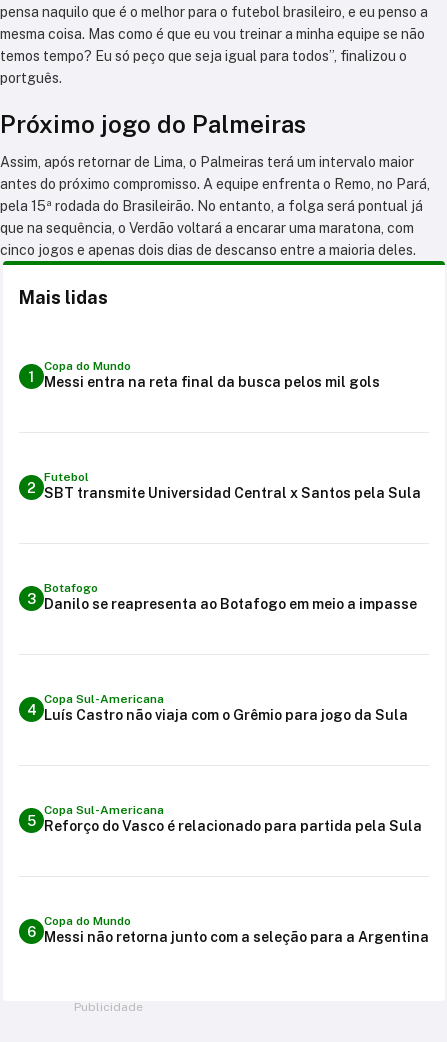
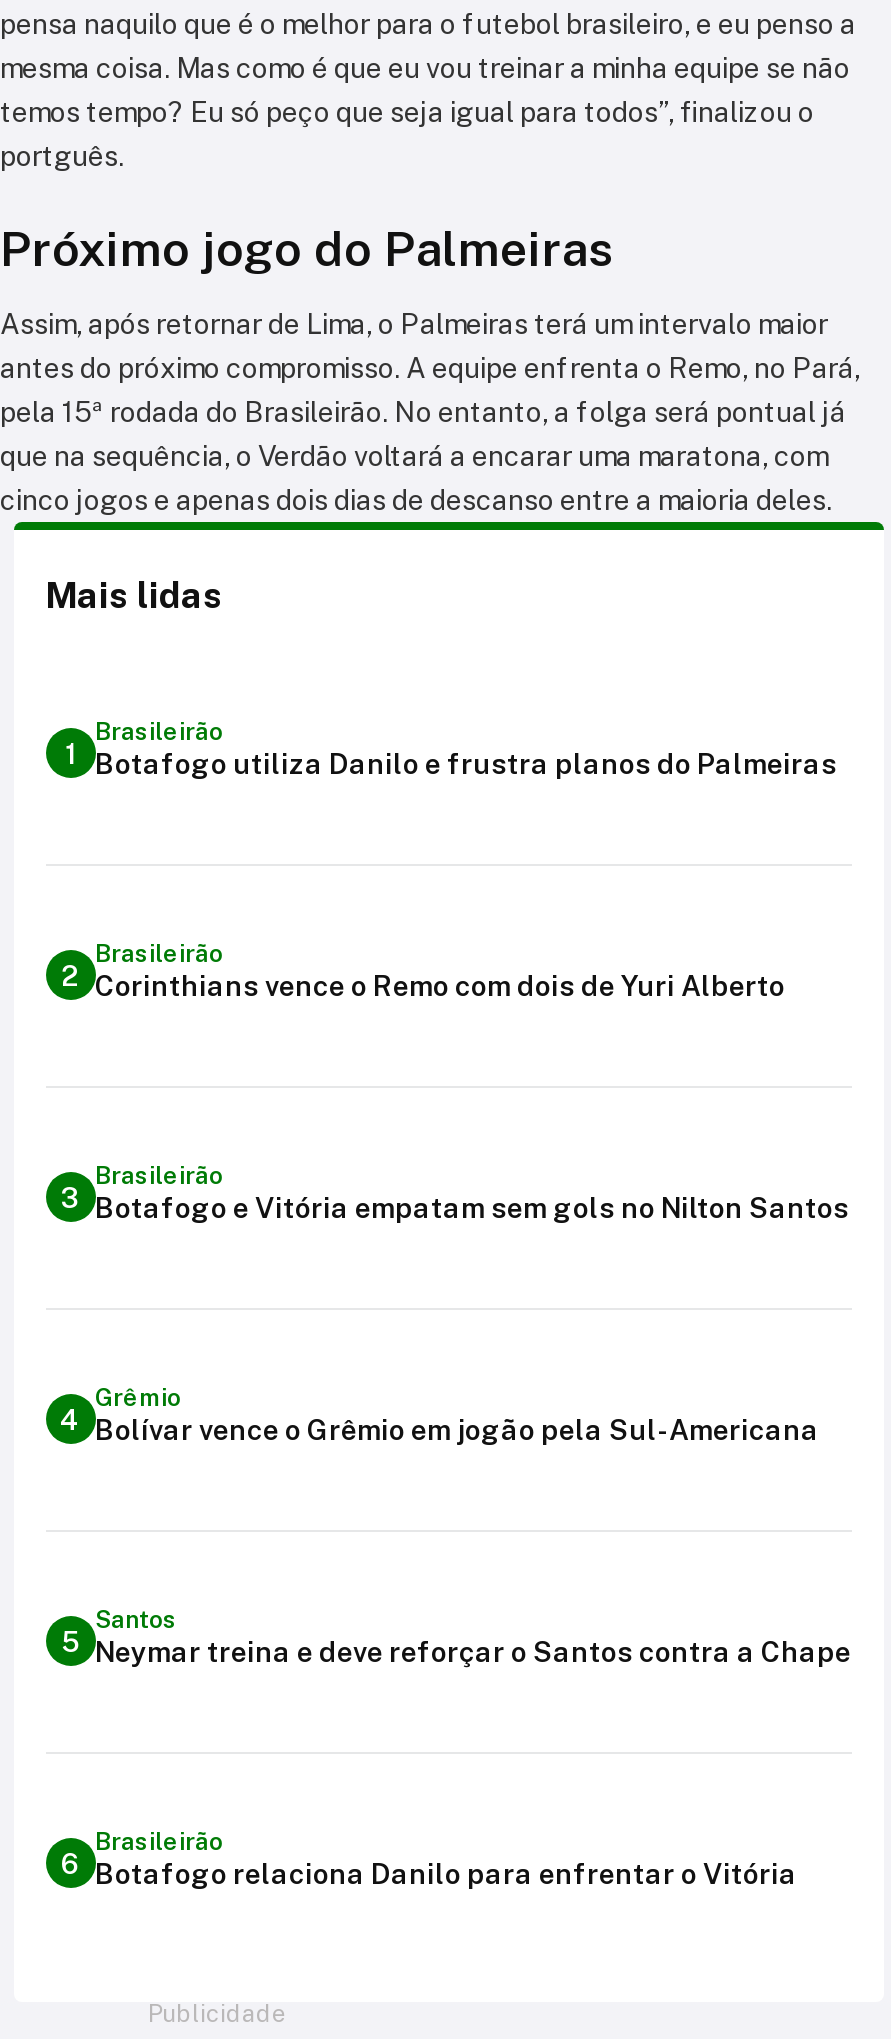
- Copa do Mundo
- Messi entra na reta final da busca pelos mil gols
+ Brasileirão
+ Botafogo utiliza Danilo e frustra planos do Palmeiras

- Futebol
- SBT transmite Universidad Central x Santos pela Sula
+ Brasileirão
+ Corinthians vence o Remo com dois de Yuri Alberto

- Botafogo
- Danilo se reapresenta ao Botafogo em meio a impasse
+ Brasileirão
+ Botafogo e Vitória empatam sem gols no Nilton Santos

- Copa Sul-Americana
- Luís Castro não viaja com o Grêmio para jogo da Sula
+ Grêmio
+ Bolívar vence o Grêmio em jogão pela Sul-Americana

- Copa Sul-Americana
- Reforço do Vasco é relacionado para partida pela Sula
+ Santos
+ Neymar treina e deve reforçar o Santos contra a Chape

- Copa do Mundo
- Messi não retorna junto com a seleção para a Argentina
+ Brasileirão
+ Botafogo relaciona Danilo para enfrentar o Vitória
